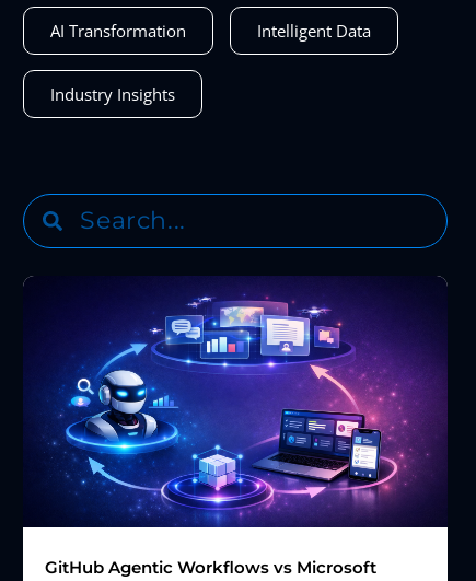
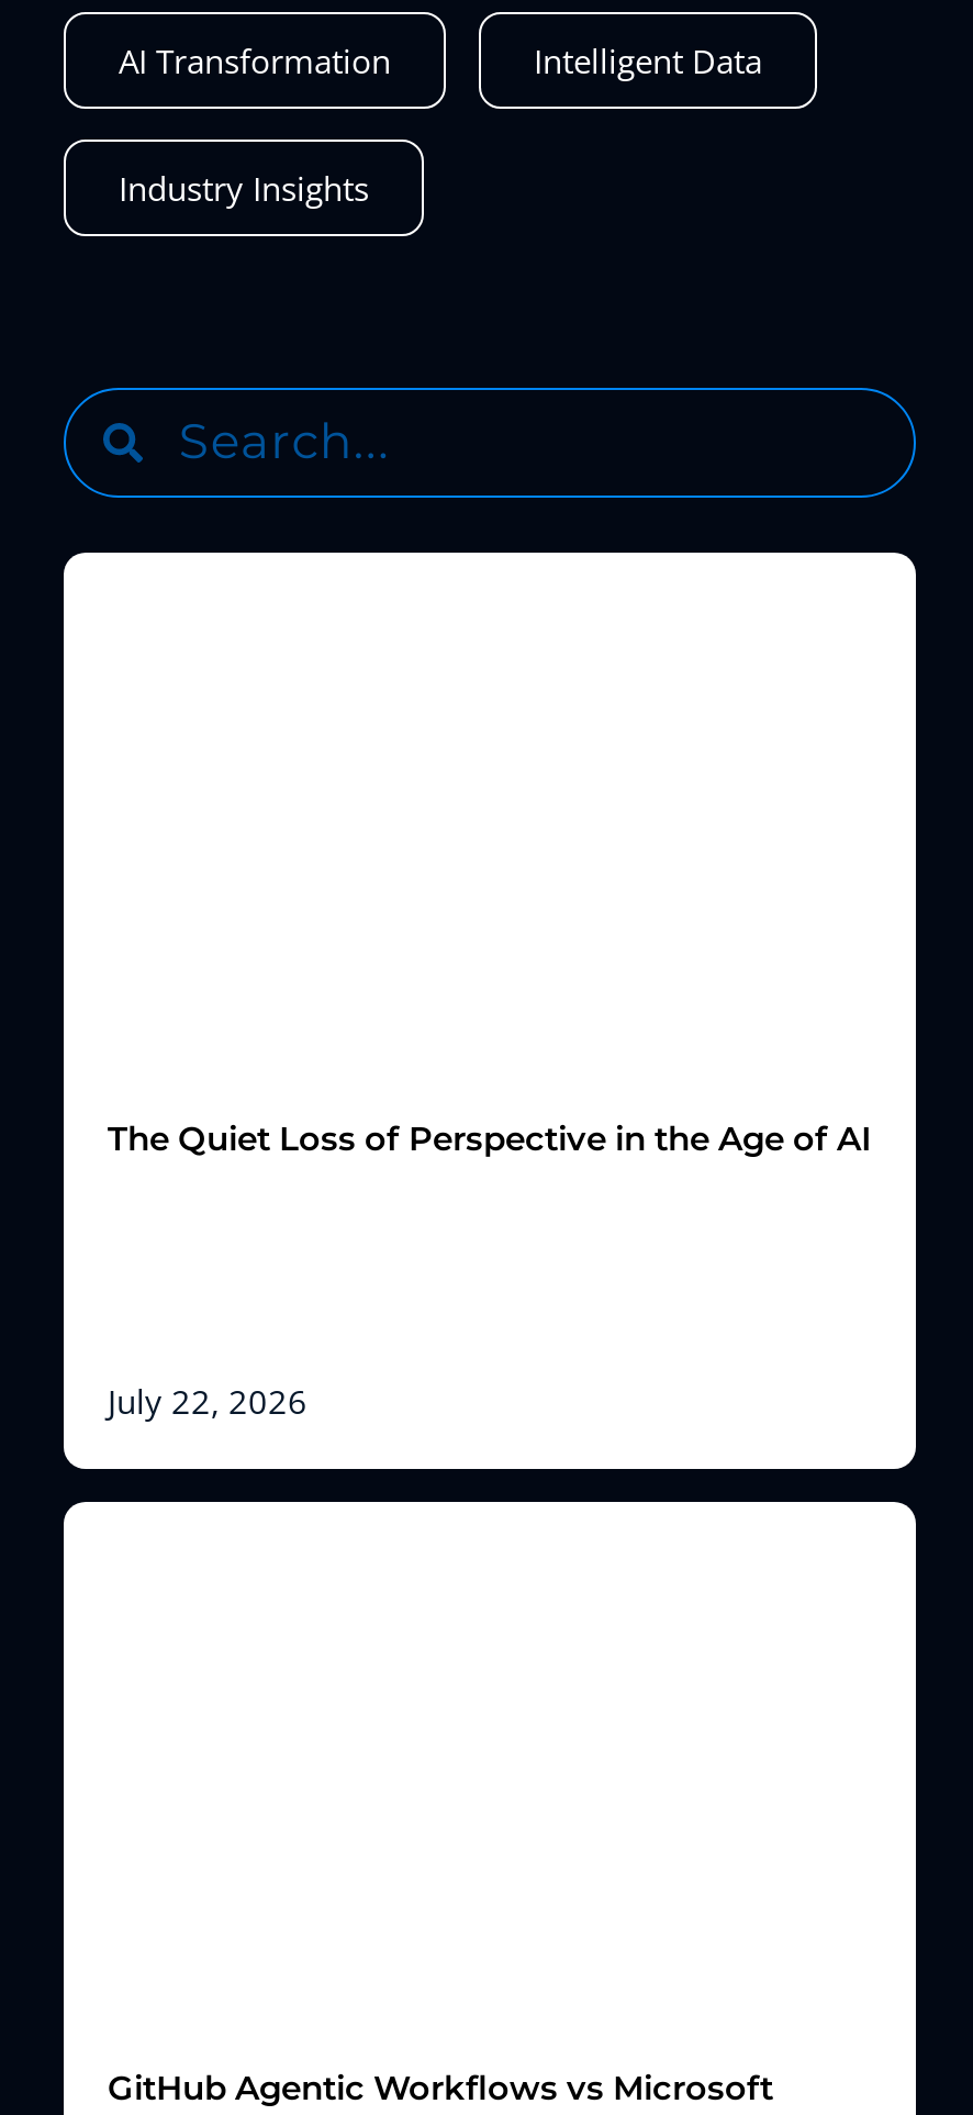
+ The Quiet Loss of Perspective in the Age of AI

+ July 22, 2026

- [image]
